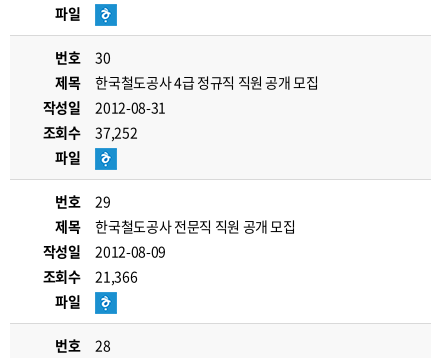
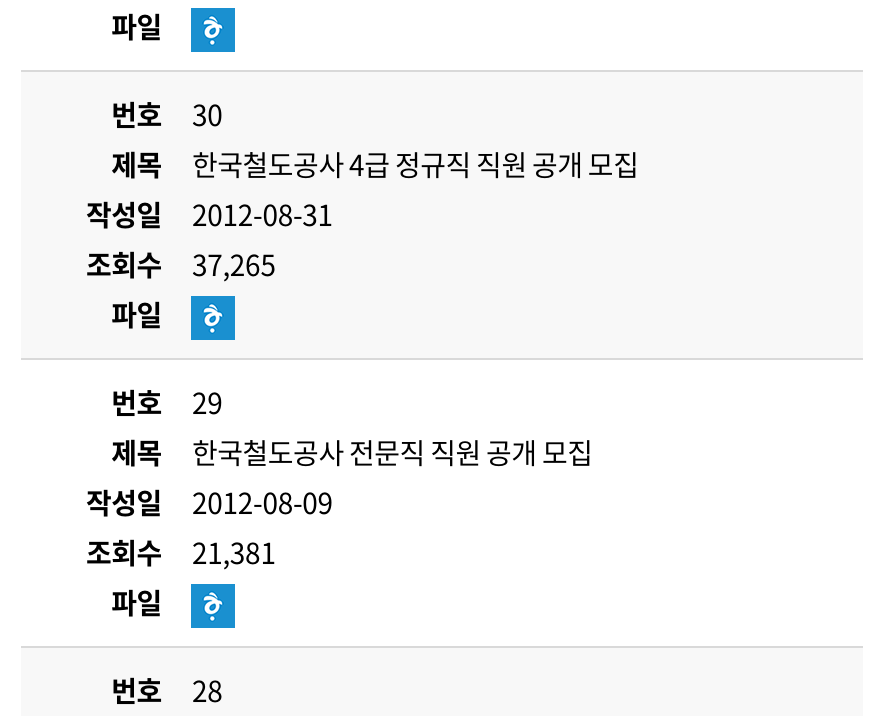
- 조회수 37,252
+ 조회수 37,265

- 조회수 21,366
+ 조회수 21,381
